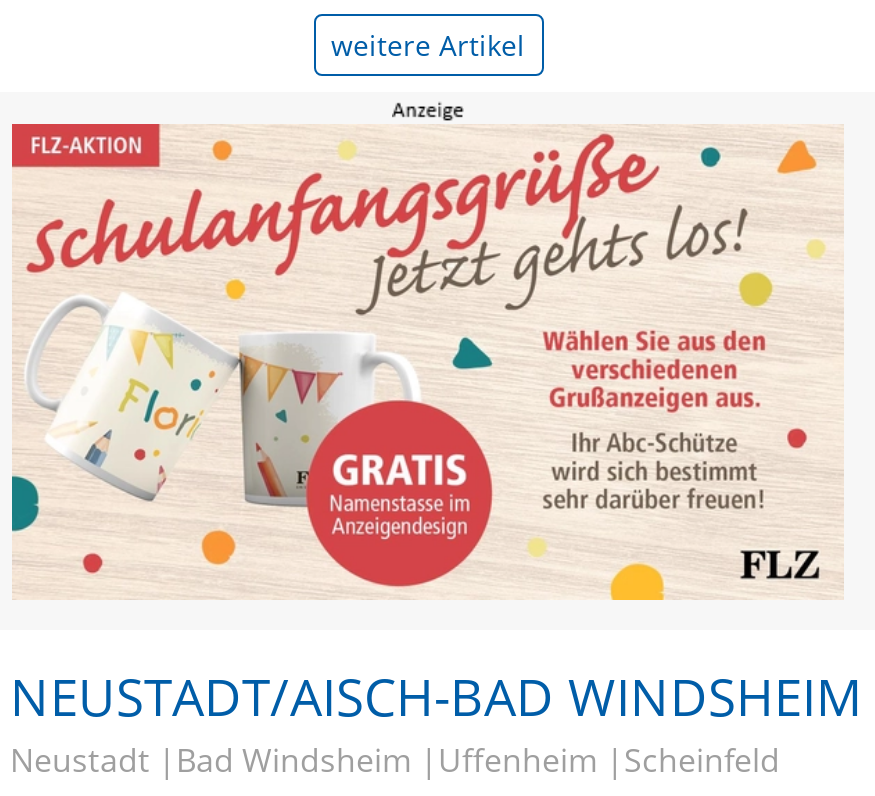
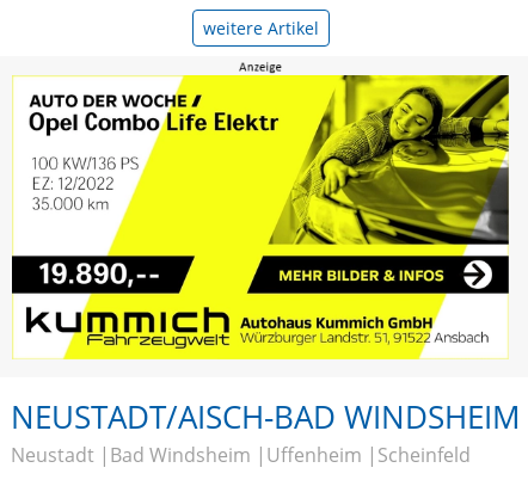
- [image]
+ [image]
